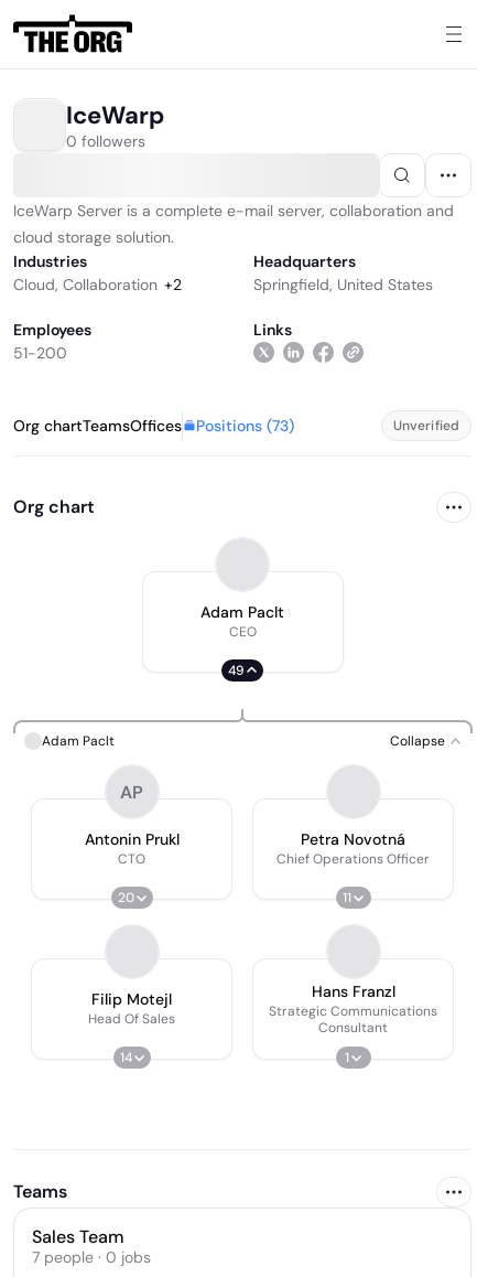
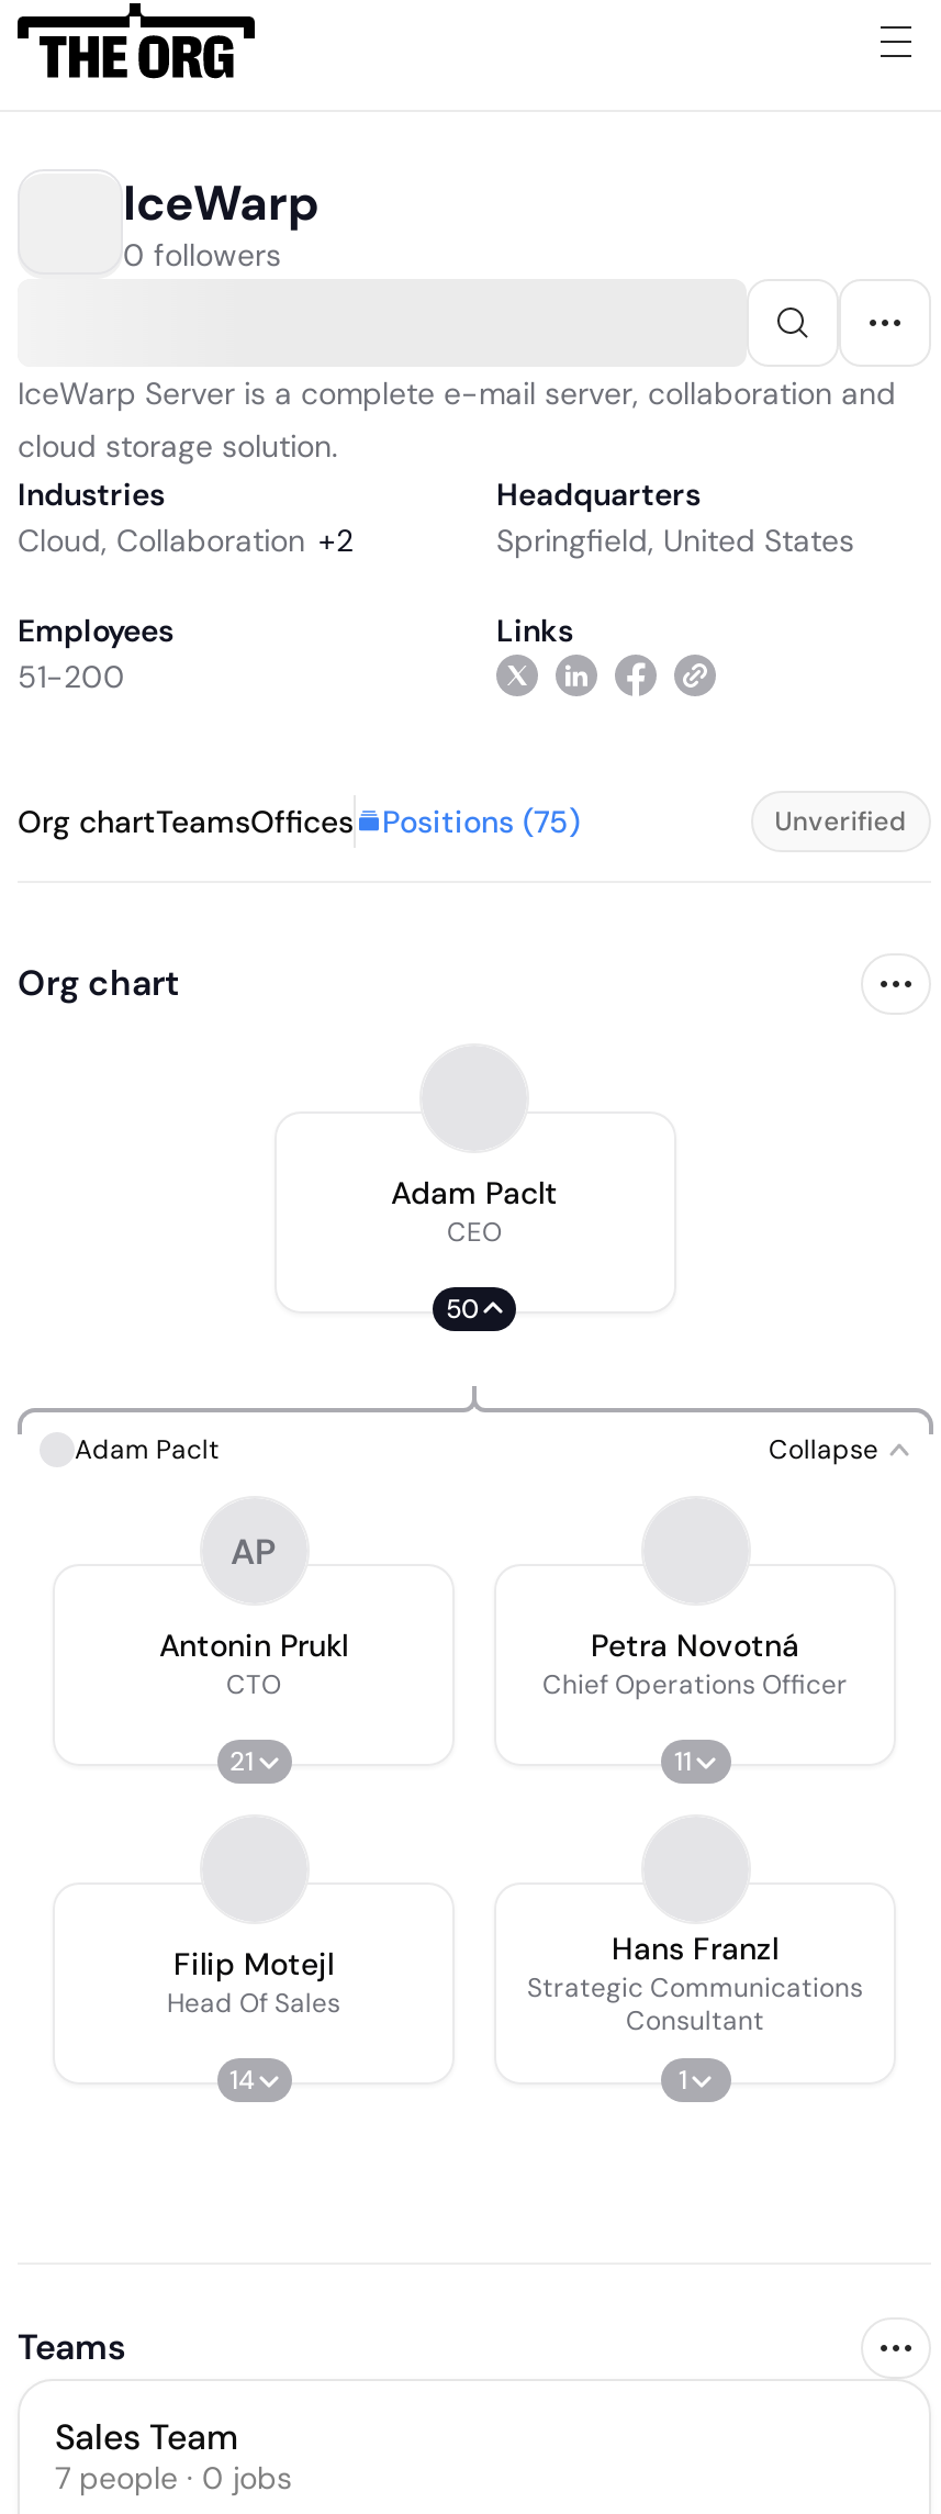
- Org chartTeamsOffices Positions (73)
+ Org chartTeamsOffices Positions (75)

- 49
+ 50

- 20
+ 21
